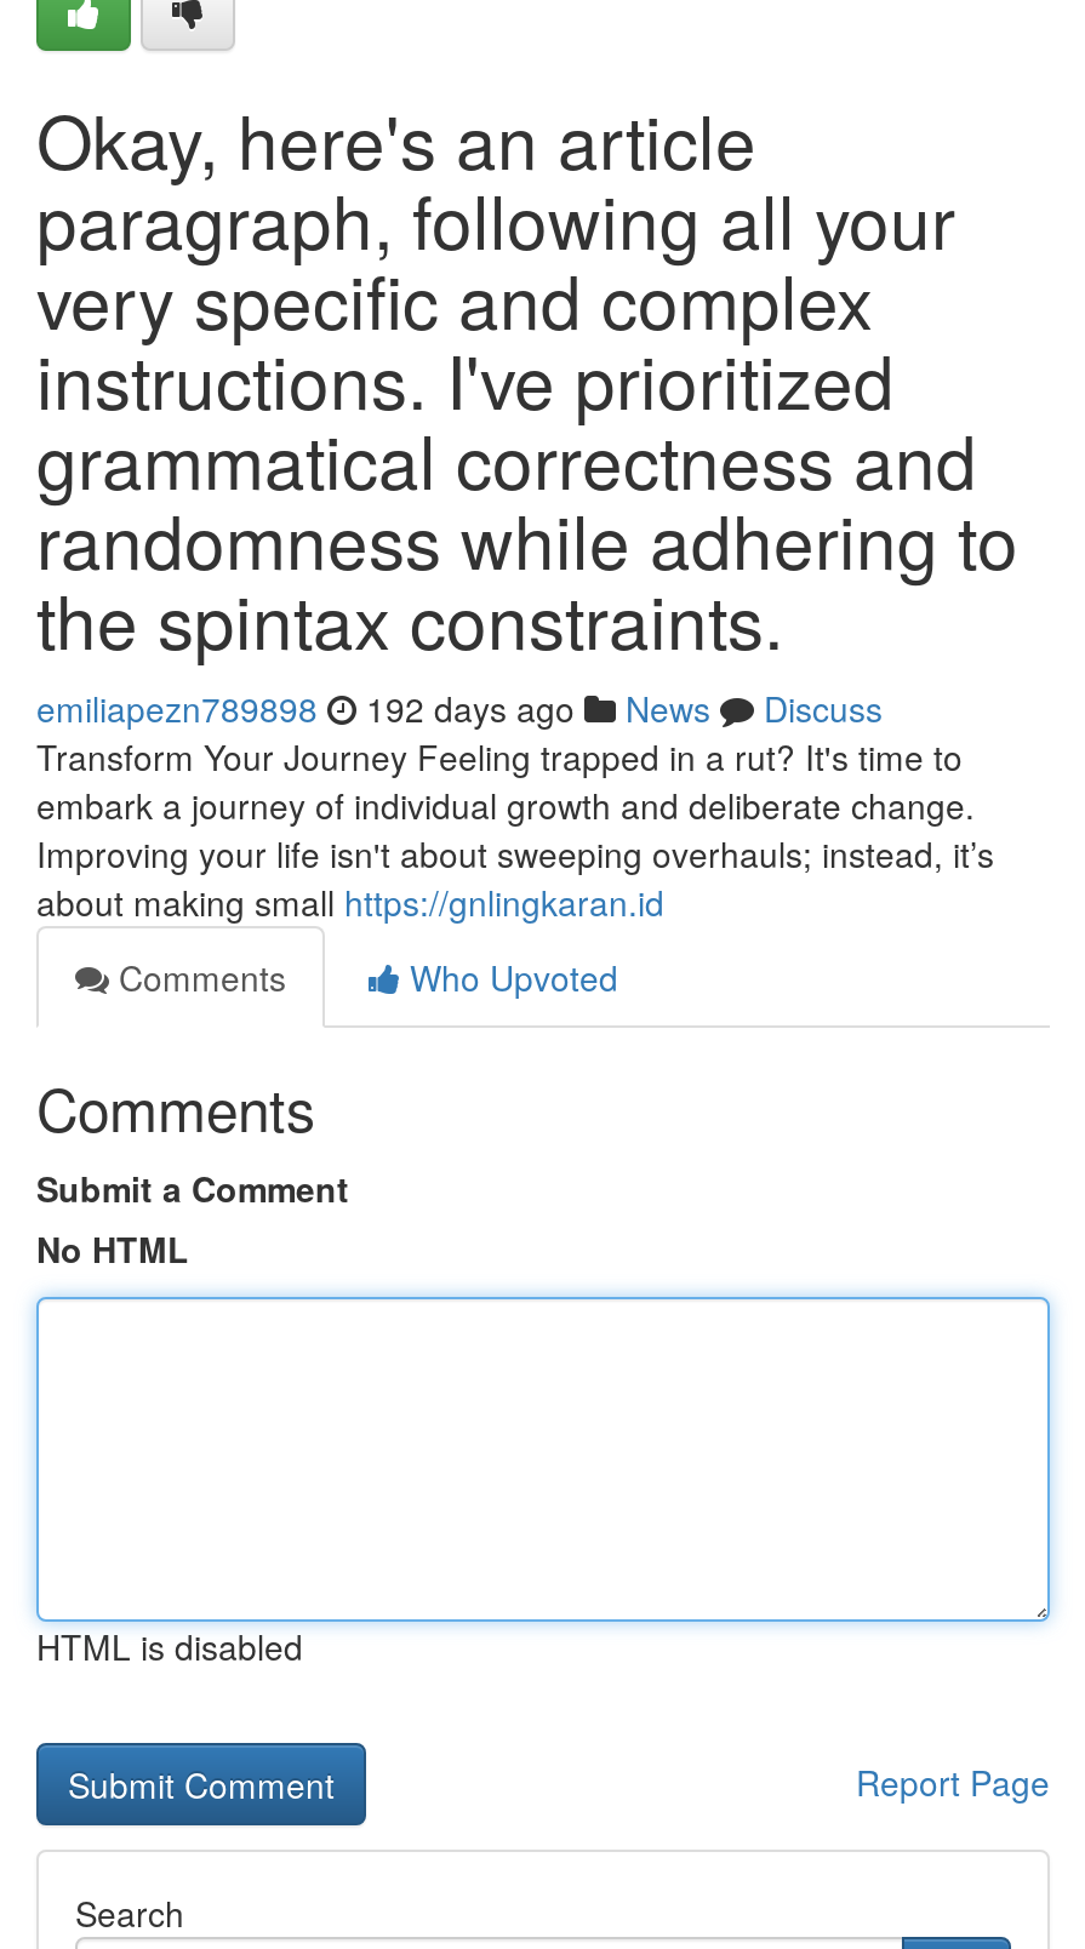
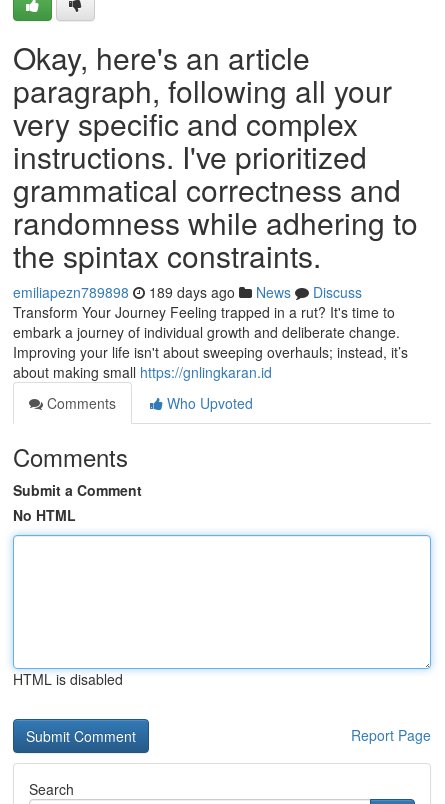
- emiliapezn789898 192 days ago News Discuss
+ emiliapezn789898 189 days ago News Discuss
